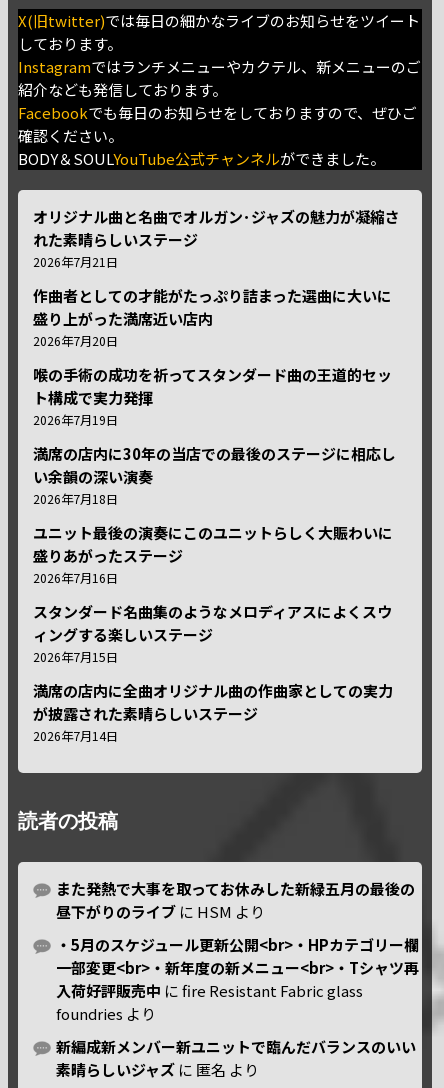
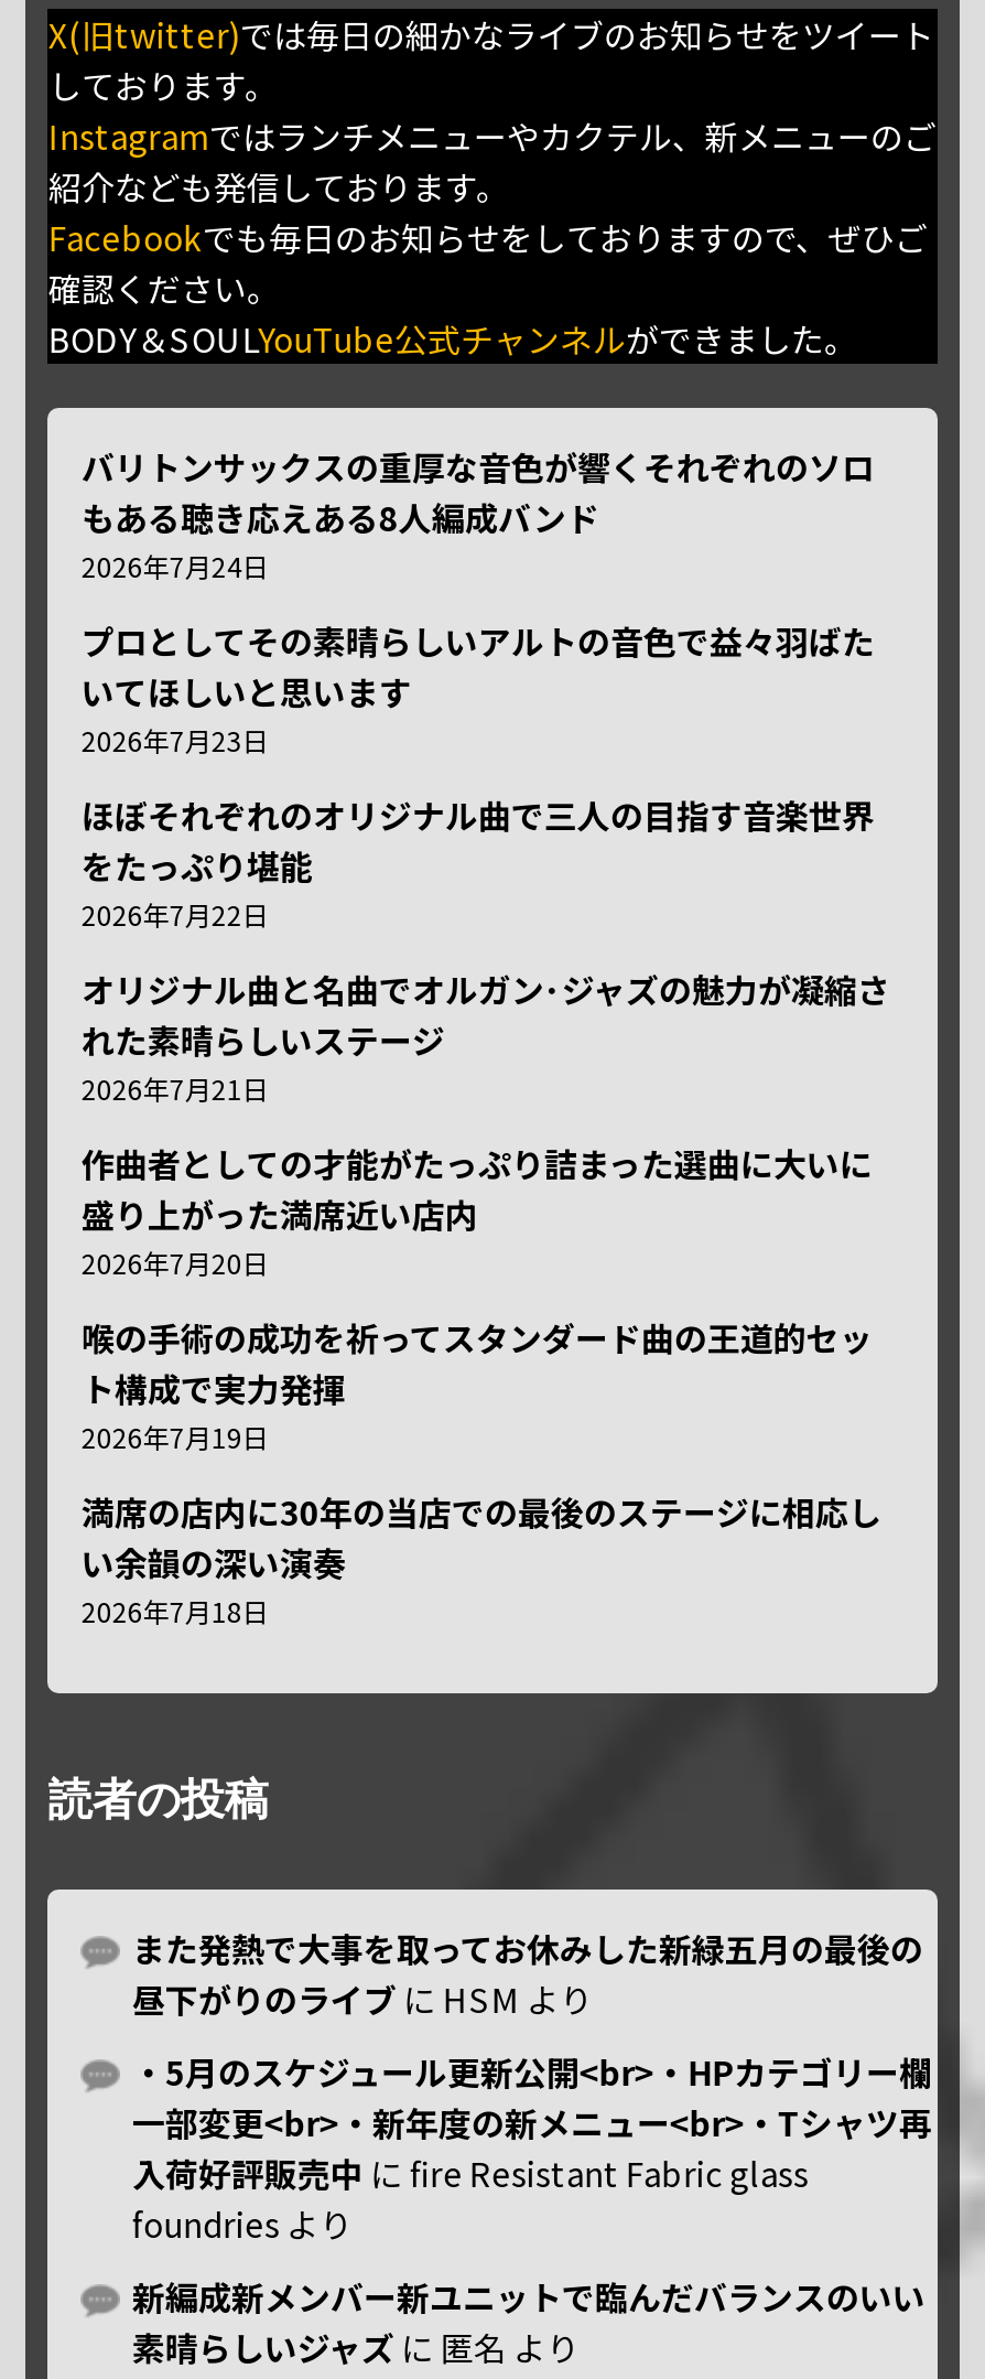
+ バリトンサックスの重厚な音色が響くそれぞれのソロ
+ もある聴き応えある8人編成バンド
+ 2026年7月24日
+ プロとしてその素晴らしいアルトの音色で益々羽ばた
+ いてほしいと思います
+ 2026年7月23日
+ ほぼそれぞれのオリジナル曲で三人の目指す音楽世界
+ をたっぷり堪能
+ 2026年7月22日

moved down: オリジナル曲と名曲でオルガン･ジャズの魅力が凝縮さ | れた素晴らしいステージ | 2026年7月21日 | ... | い余韻の深い演奏 | 2026年7月18日

- ユニット最後の演奏にこのユニットらしく大賑わいに
- 盛りあがったステージ
- 2026年7月16日
- スタンダード名曲集のようなメロディアスによくスウ
- ィングする楽しいステージ
- 2026年7月15日
- 満席の店内に全曲オリジナル曲の作曲家としての実力
- が披露された素晴らしいステージ
- 2026年7月14日
